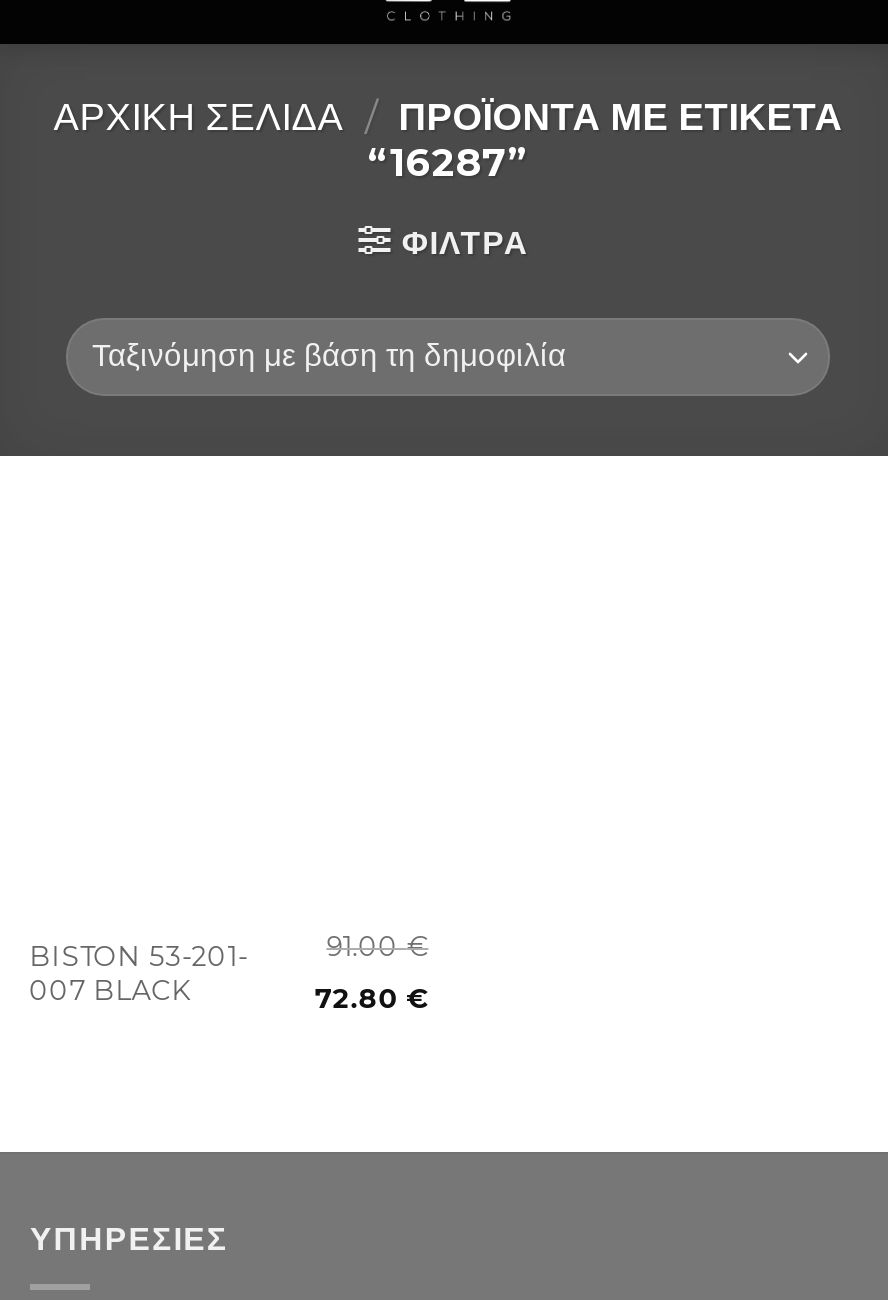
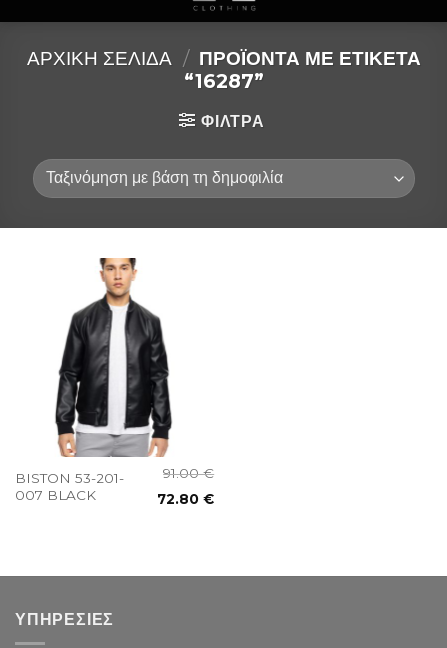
+ [image]
